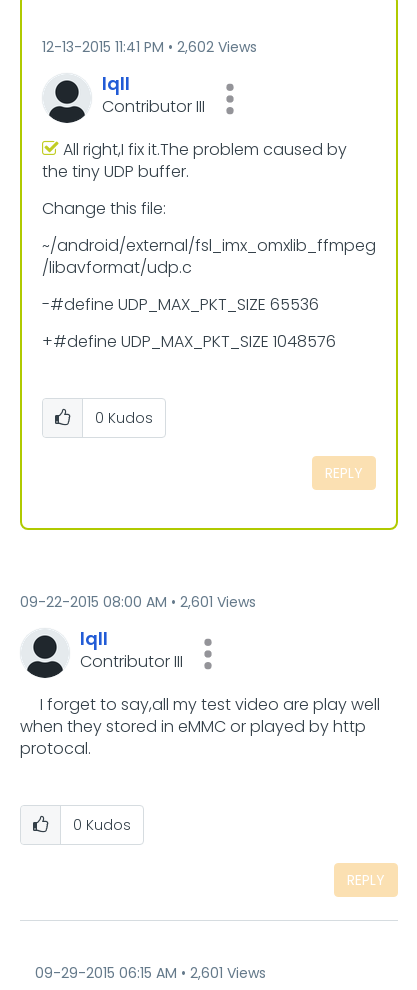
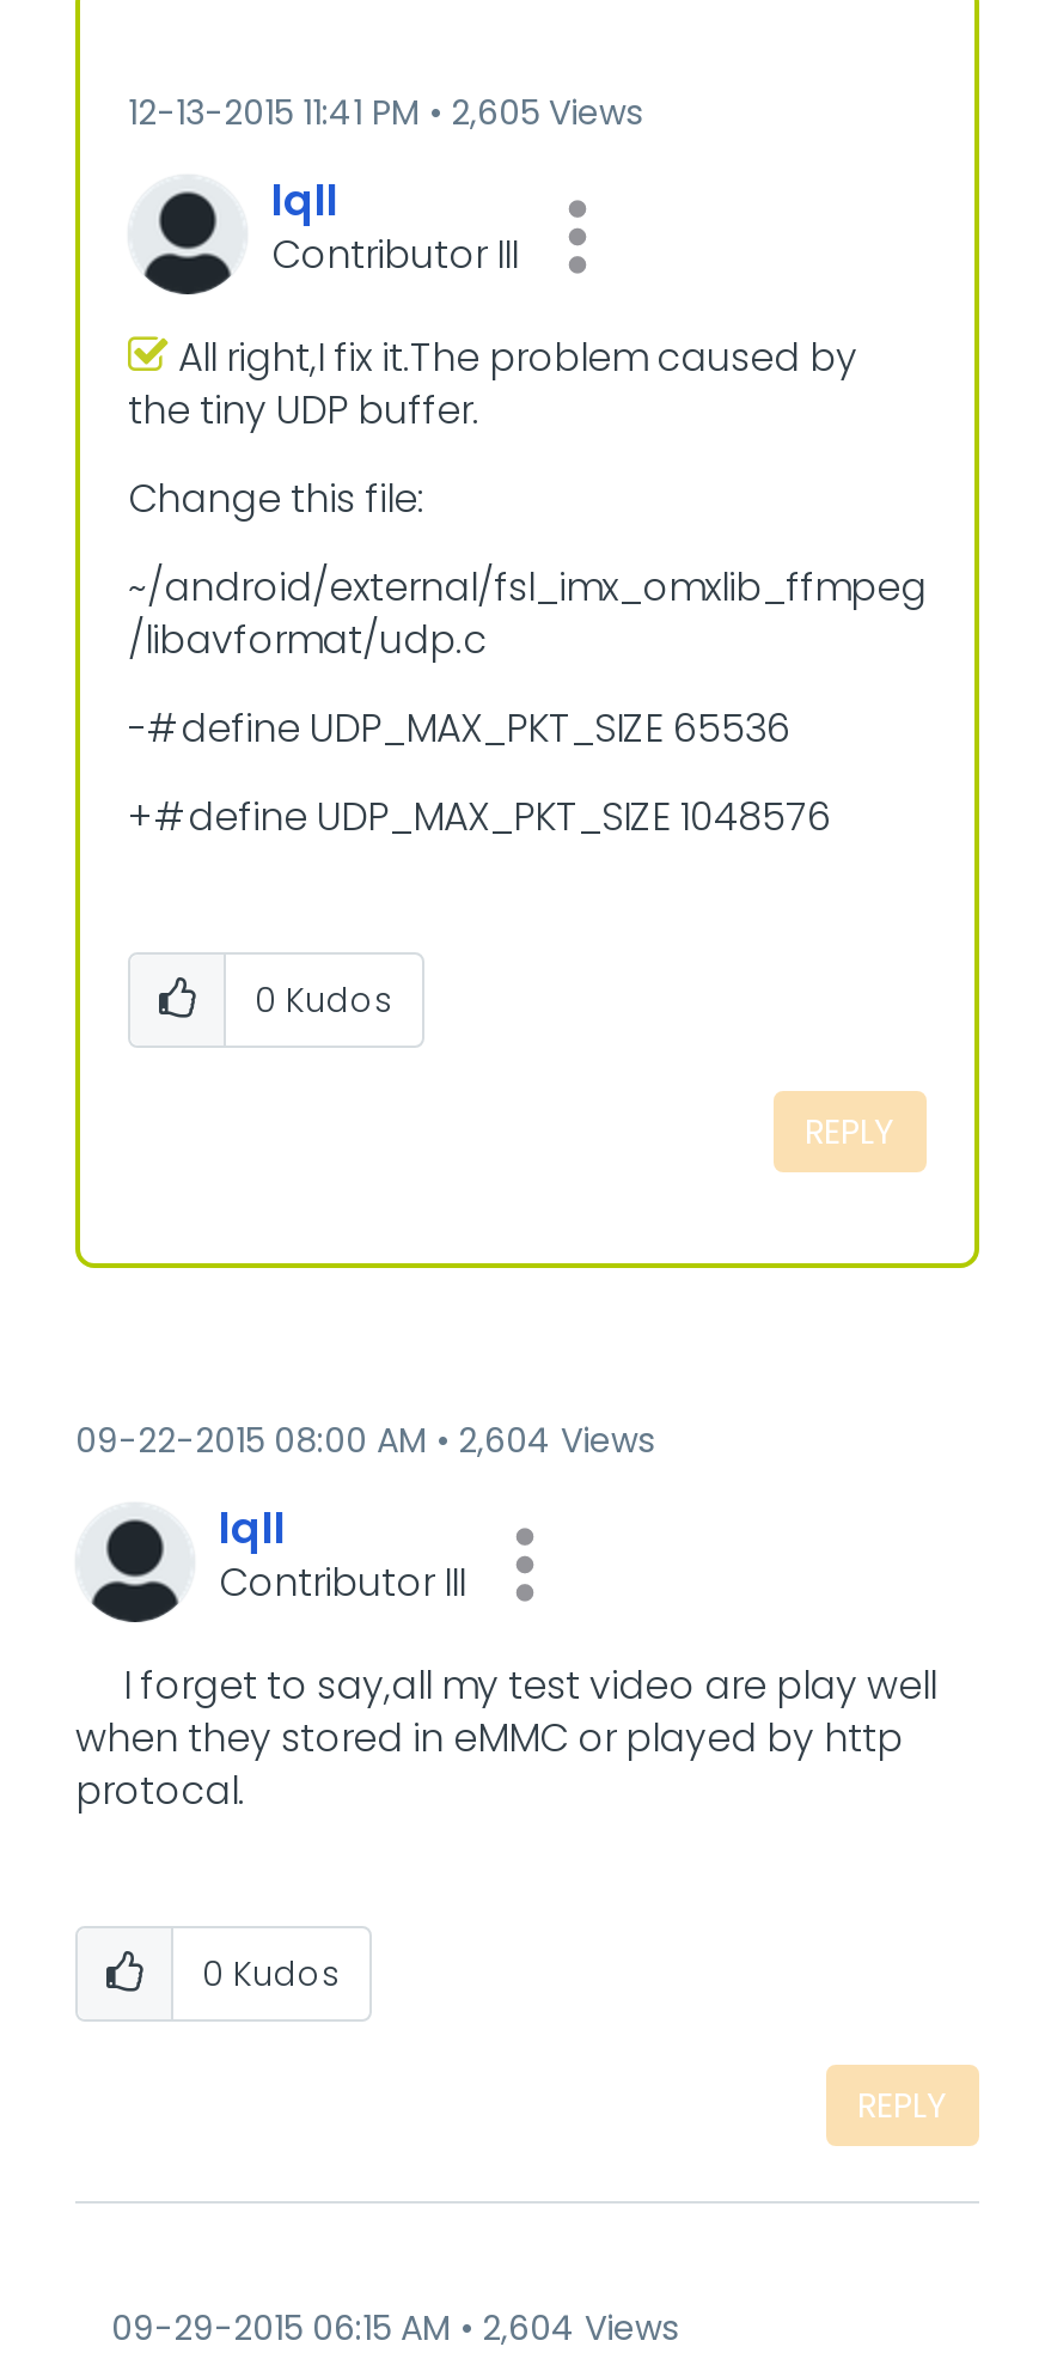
- 12-13-2015 11:41 PM 2,602 Views
+ 12-13-2015 11:41 PM 2,605 Views

- 09-22-2015 08:00 AM 2,601 Views
+ 09-22-2015 08:00 AM 2,604 Views

- 09-29-2015 06:15 AM 2,601 Views
+ 09-29-2015 06:15 AM 2,604 Views
